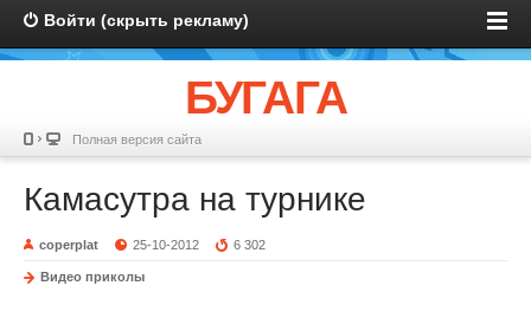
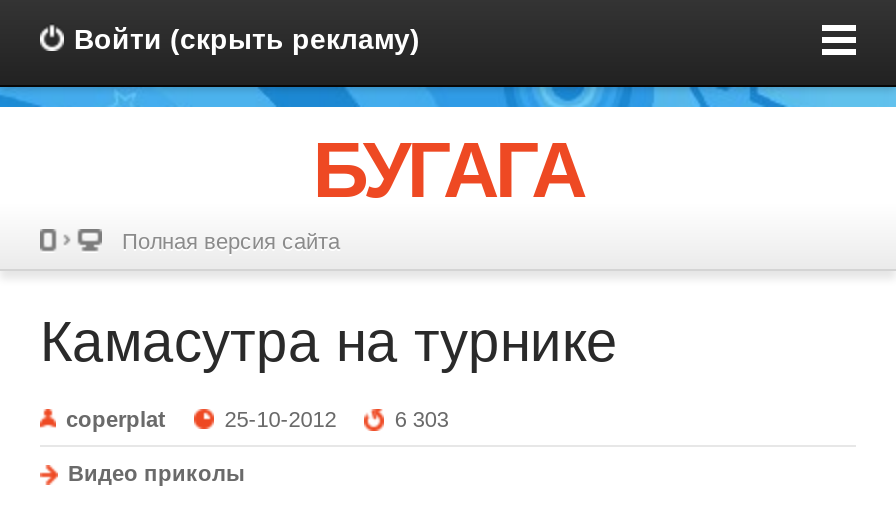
- 6 302
+ 6 303
